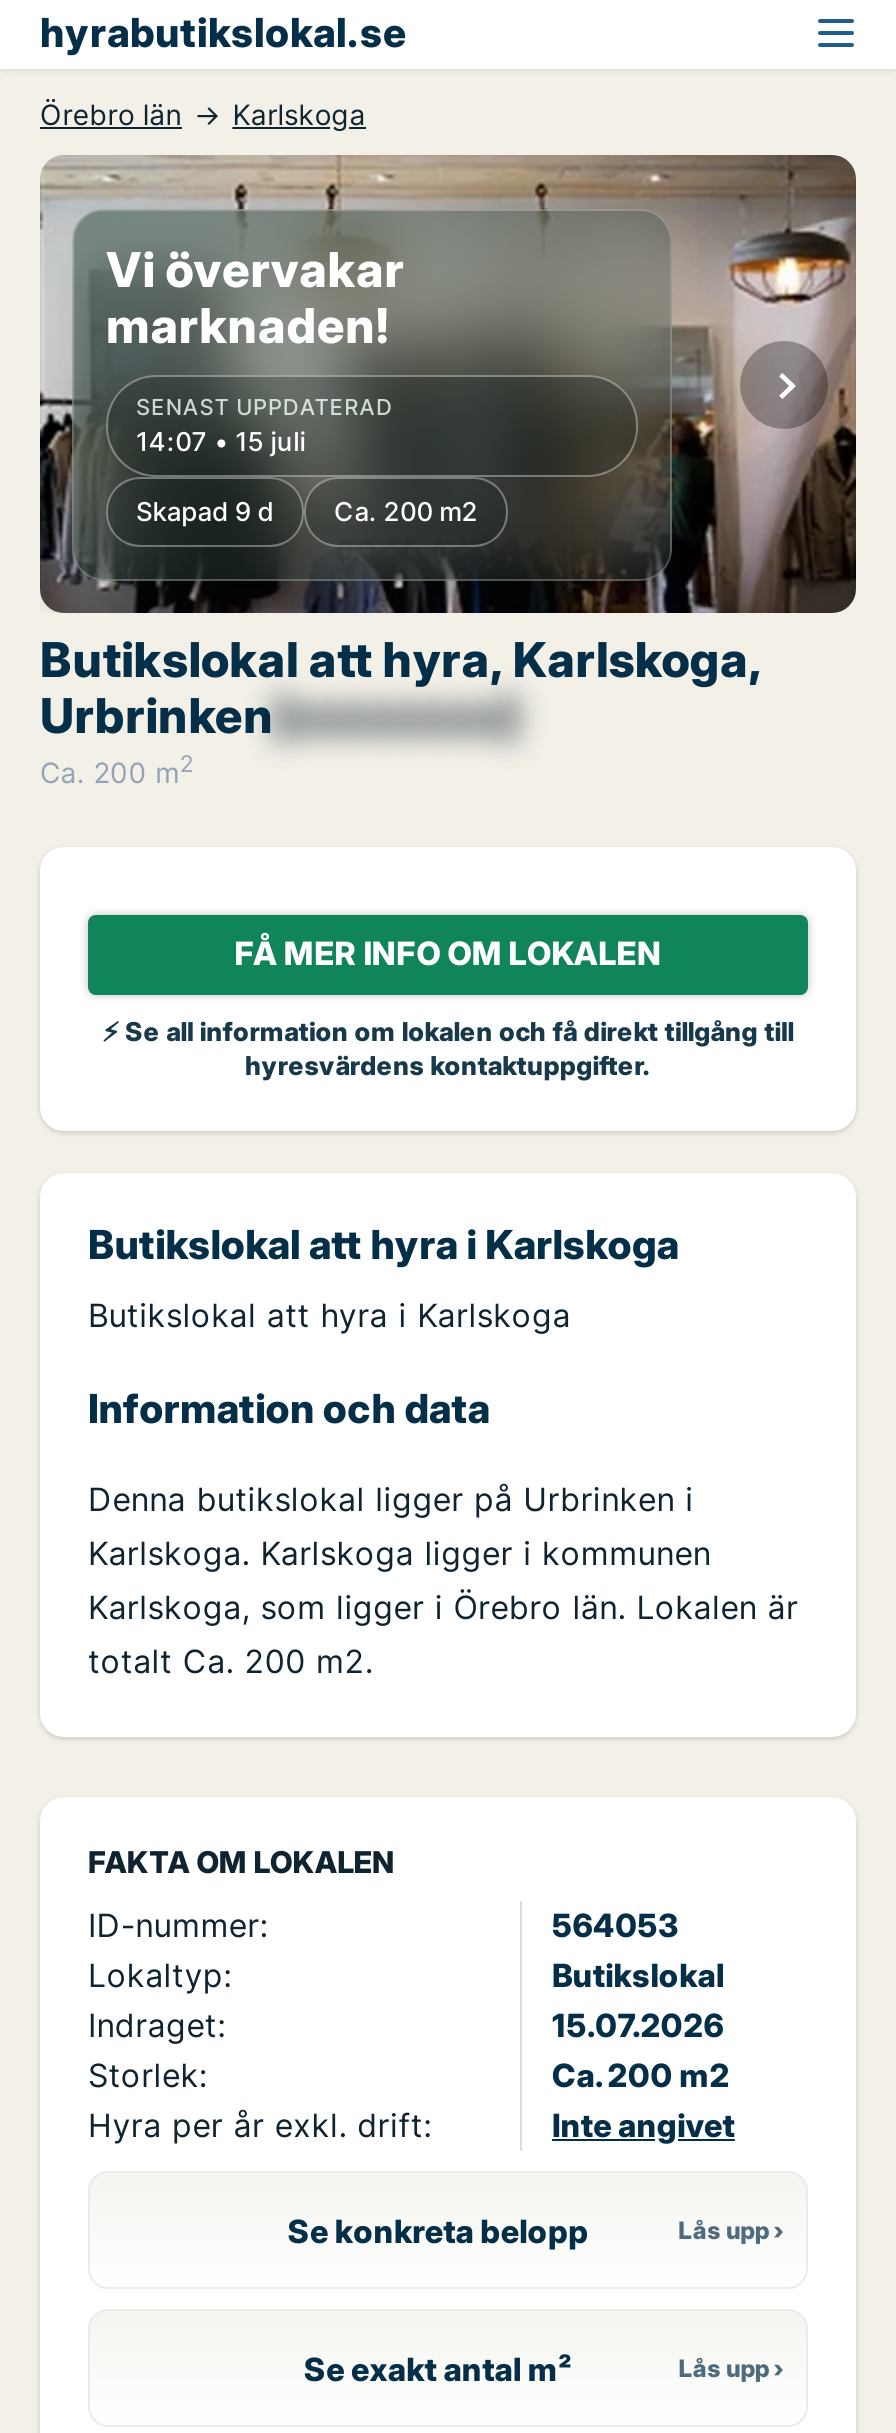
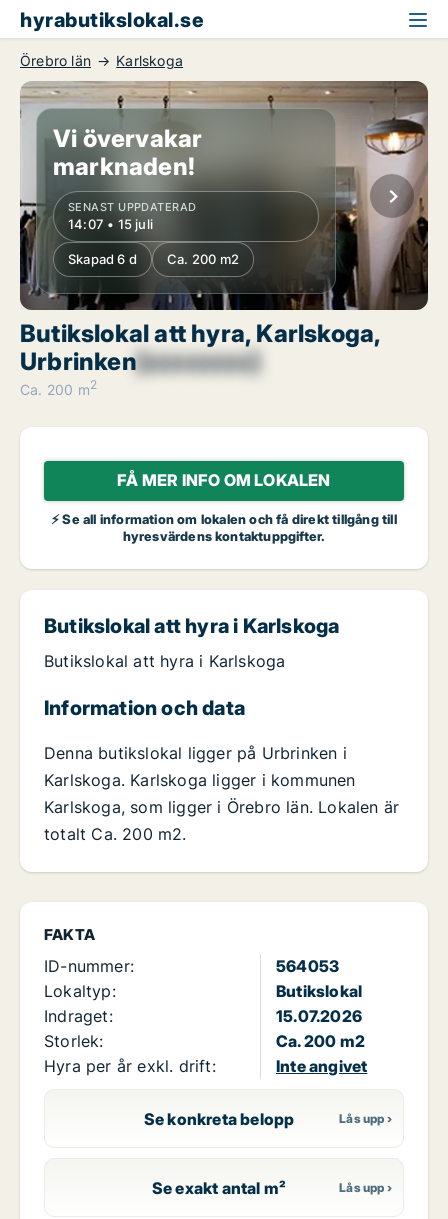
- Skapad 9 d Ca. 200 m2
+ Skapad 6 d Ca. 200 m2

- FAKTA OM LOKALEN
+ FAKTA
